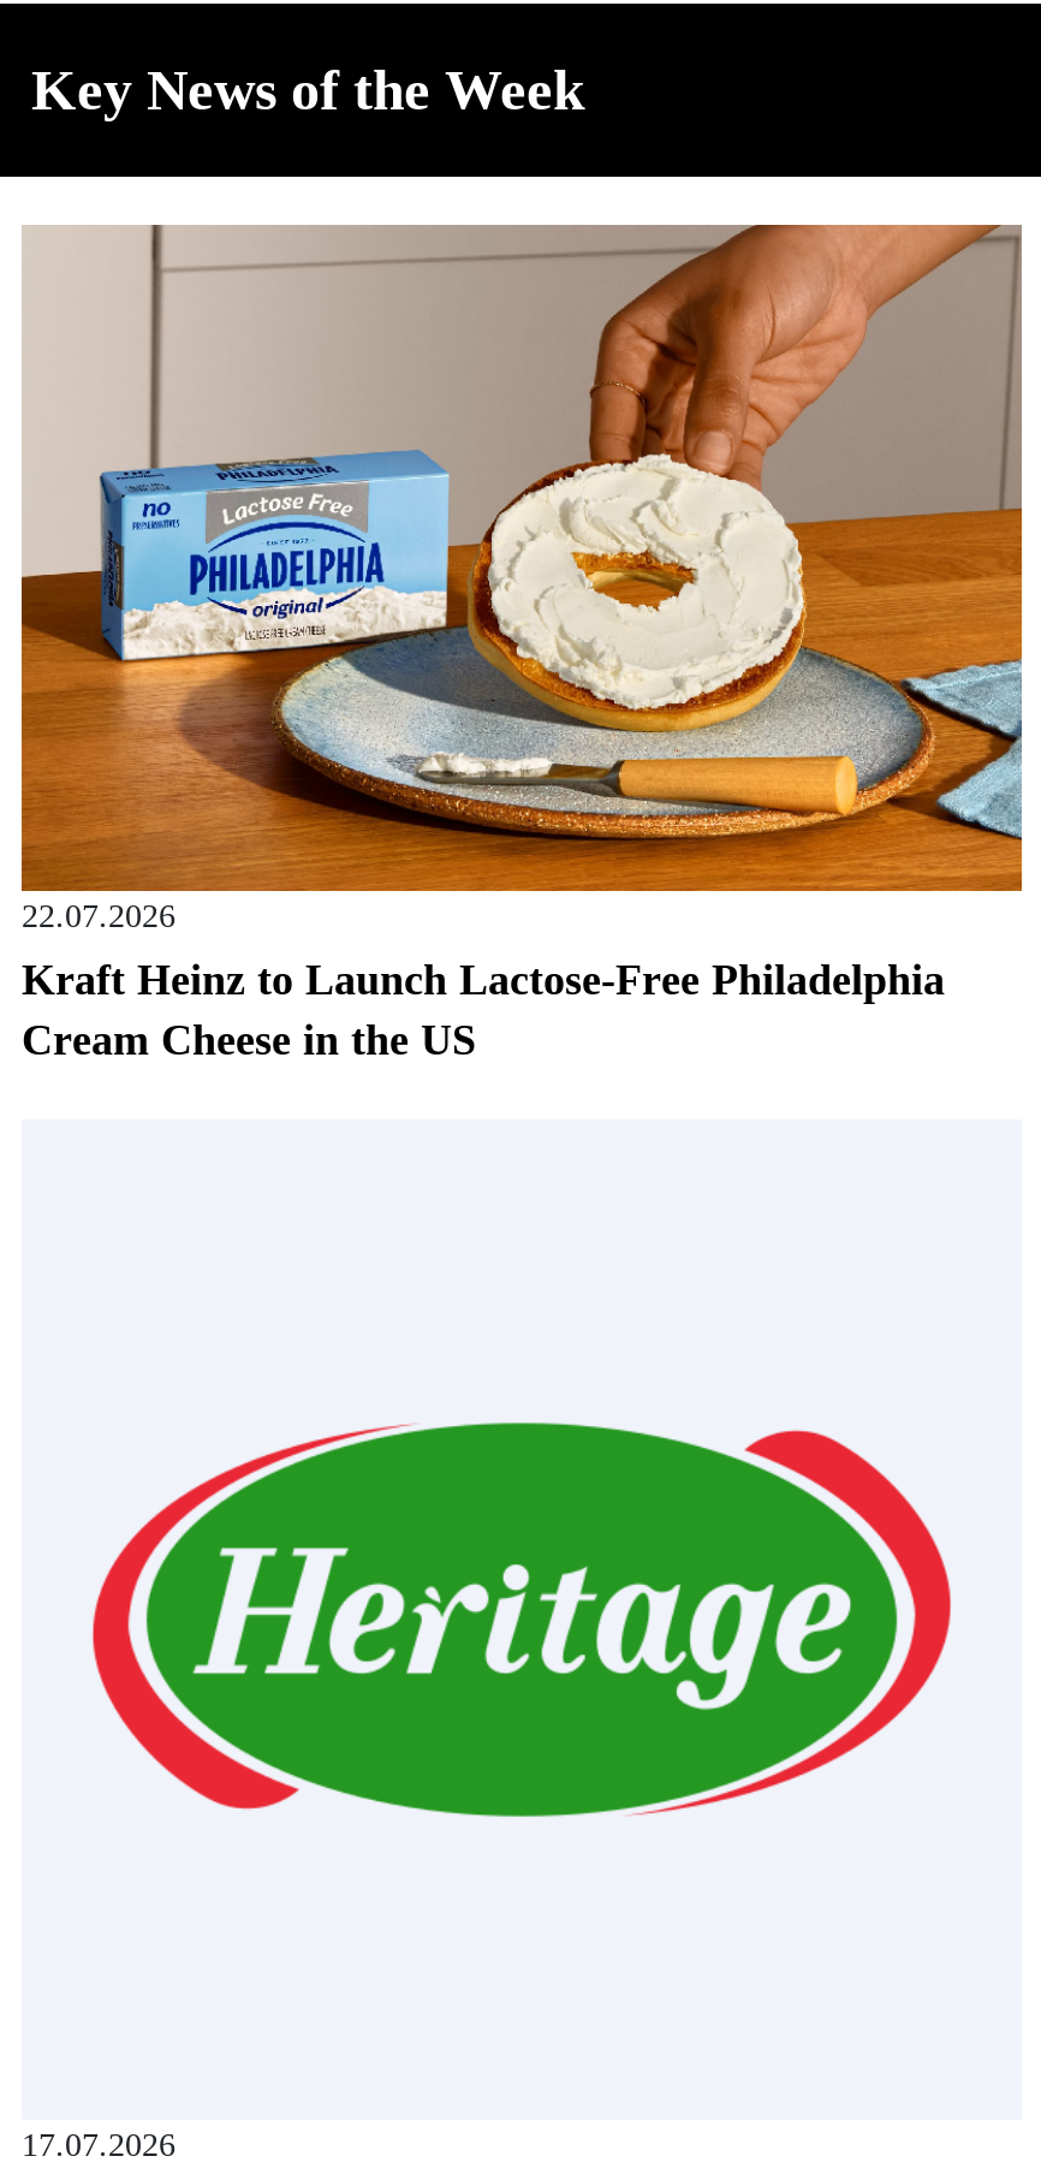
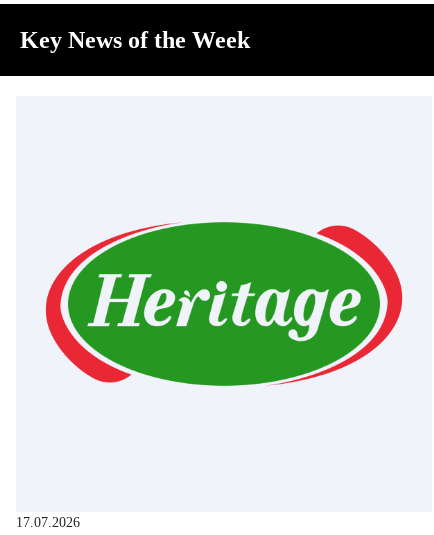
- [image]
- 22.07.2026
- Kraft Heinz to Launch Lactose-Free Philadelphia
- Cream Cheese in the US
